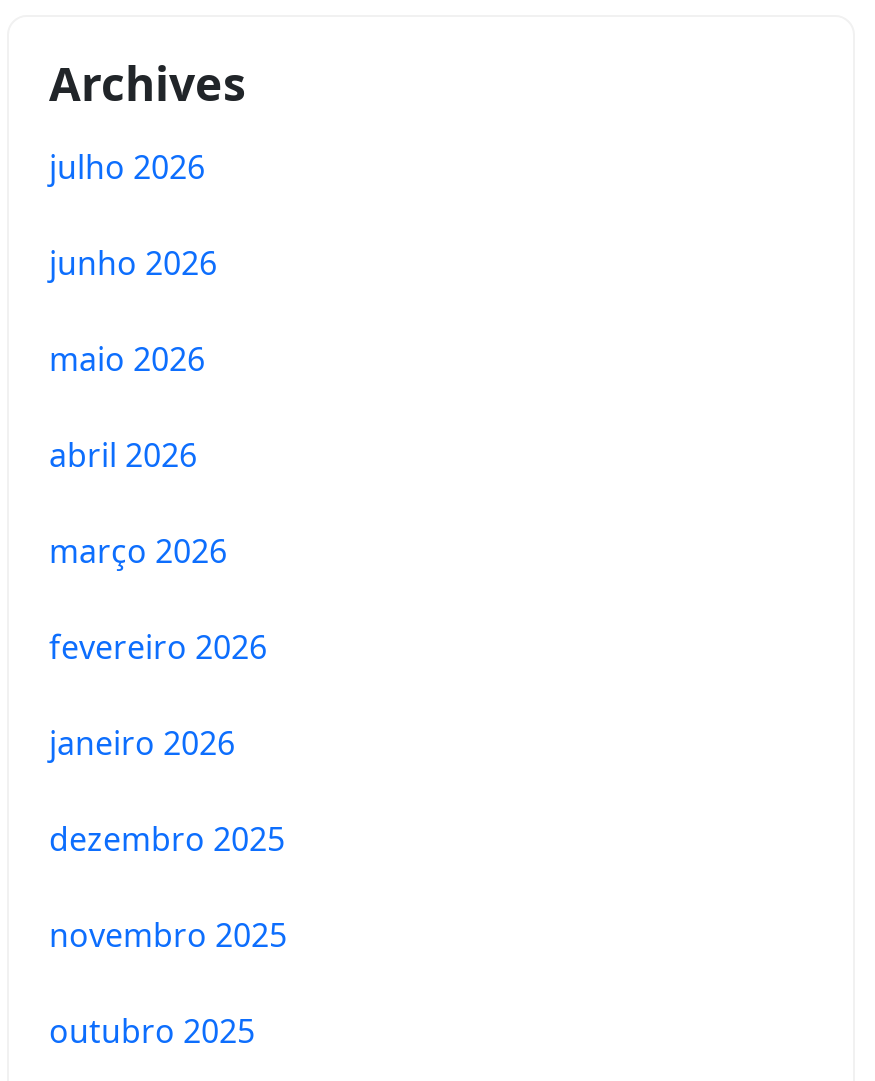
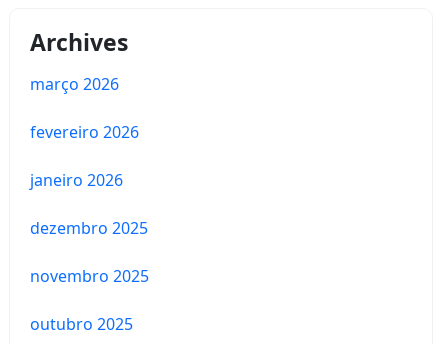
- julho 2026
- junho 2026
- maio 2026
- abril 2026
